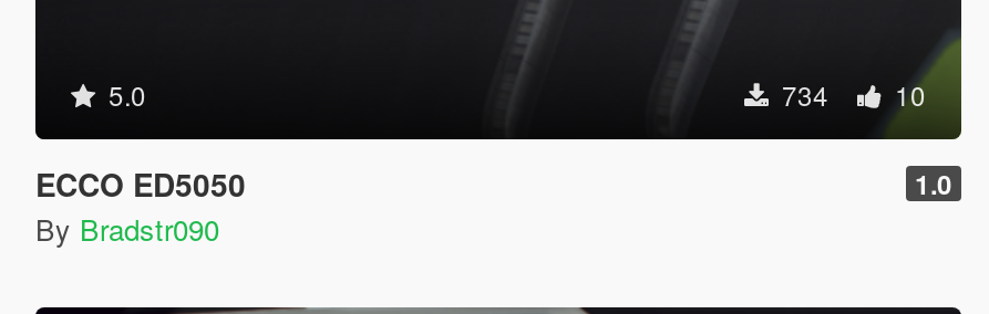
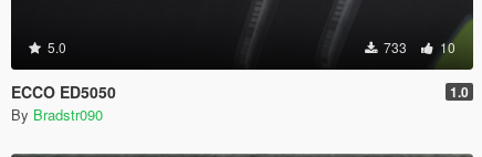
- 734 10
+ 733 10
